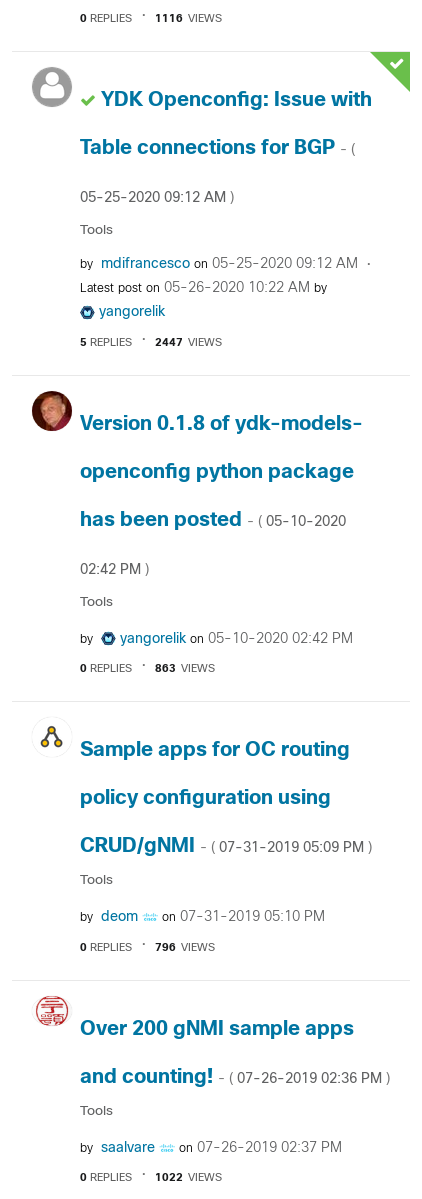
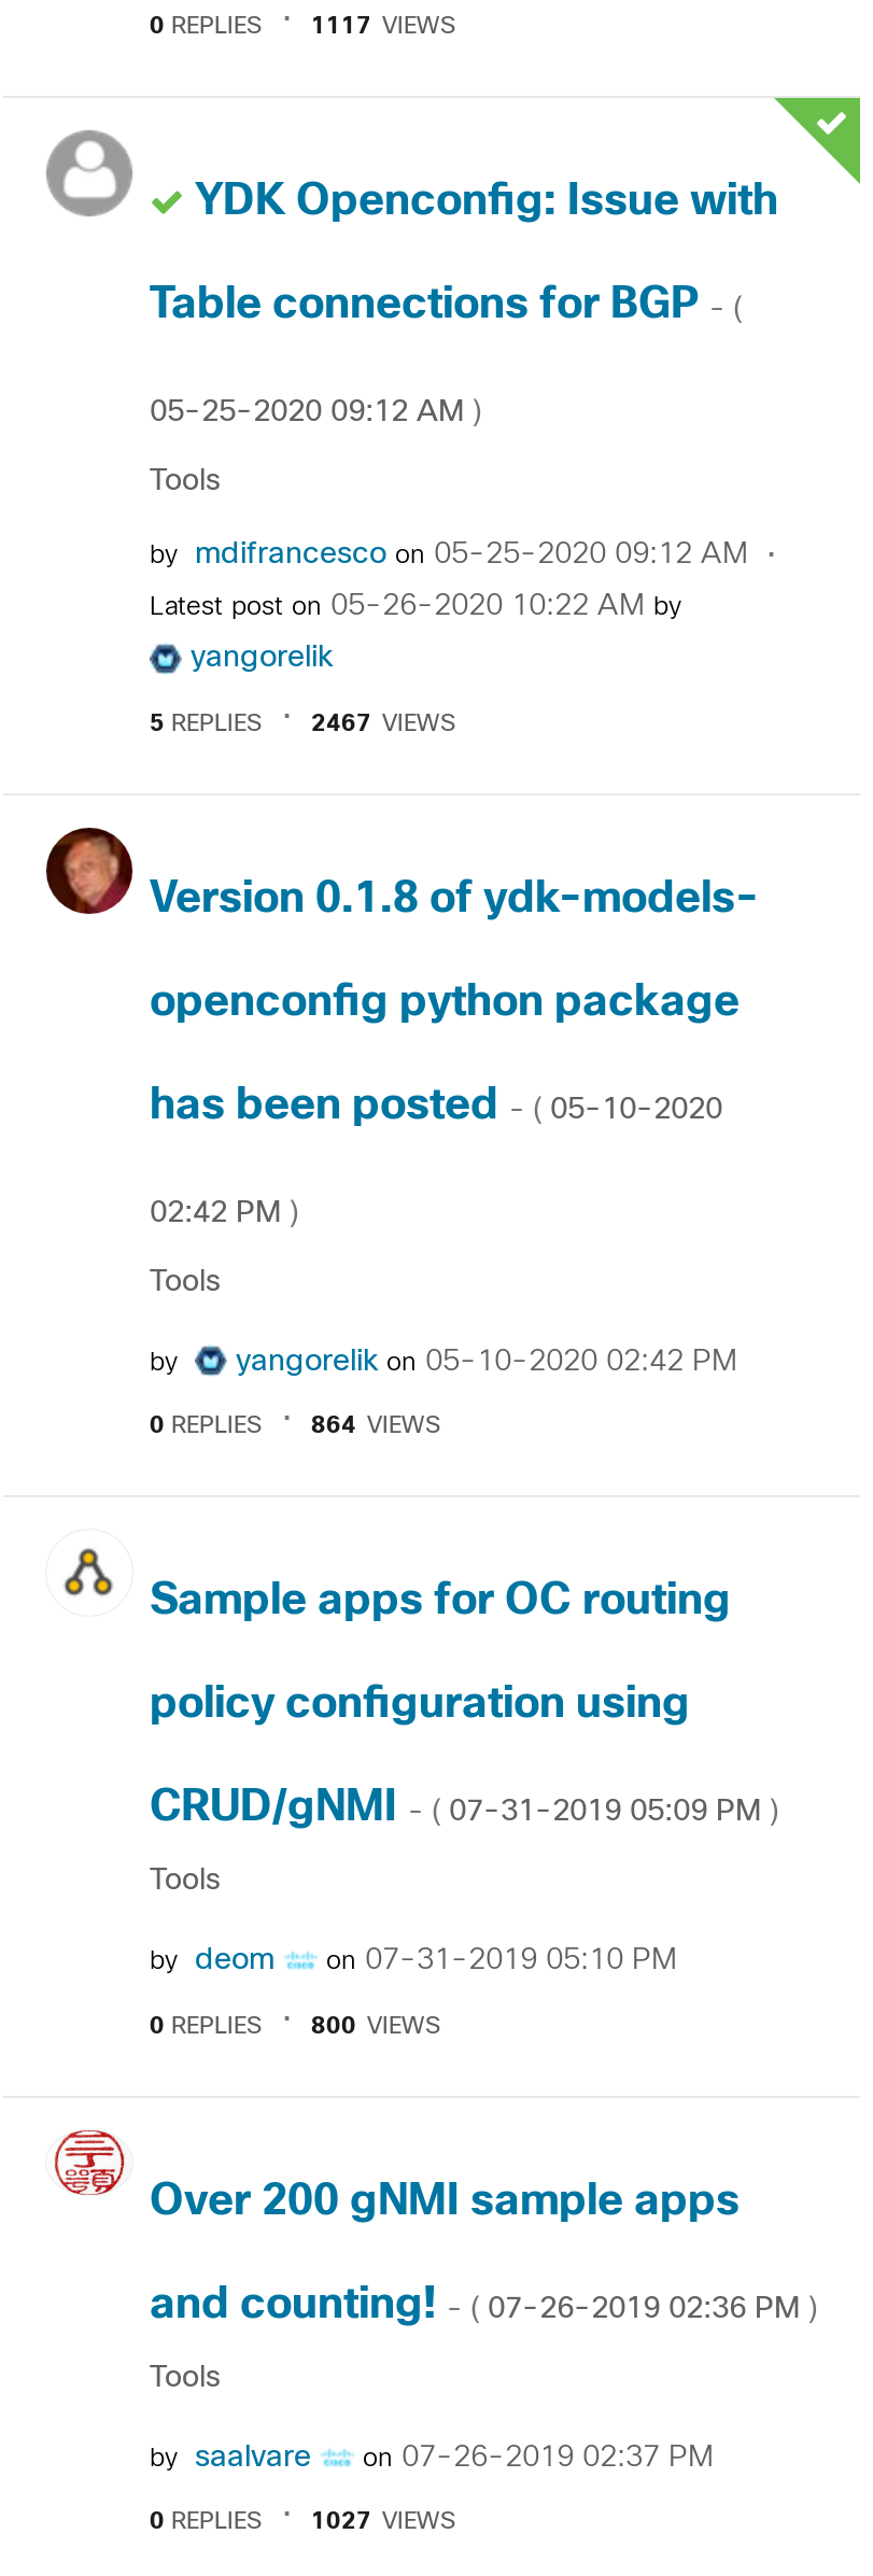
- 1116 VIEWS
+ 1117 VIEWS

- 2447 VIEWS
+ 2467 VIEWS

- 863 VIEWS
+ 864 VIEWS

- 796 VIEWS
+ 800 VIEWS

- 1022 VIEWS
+ 1027 VIEWS
